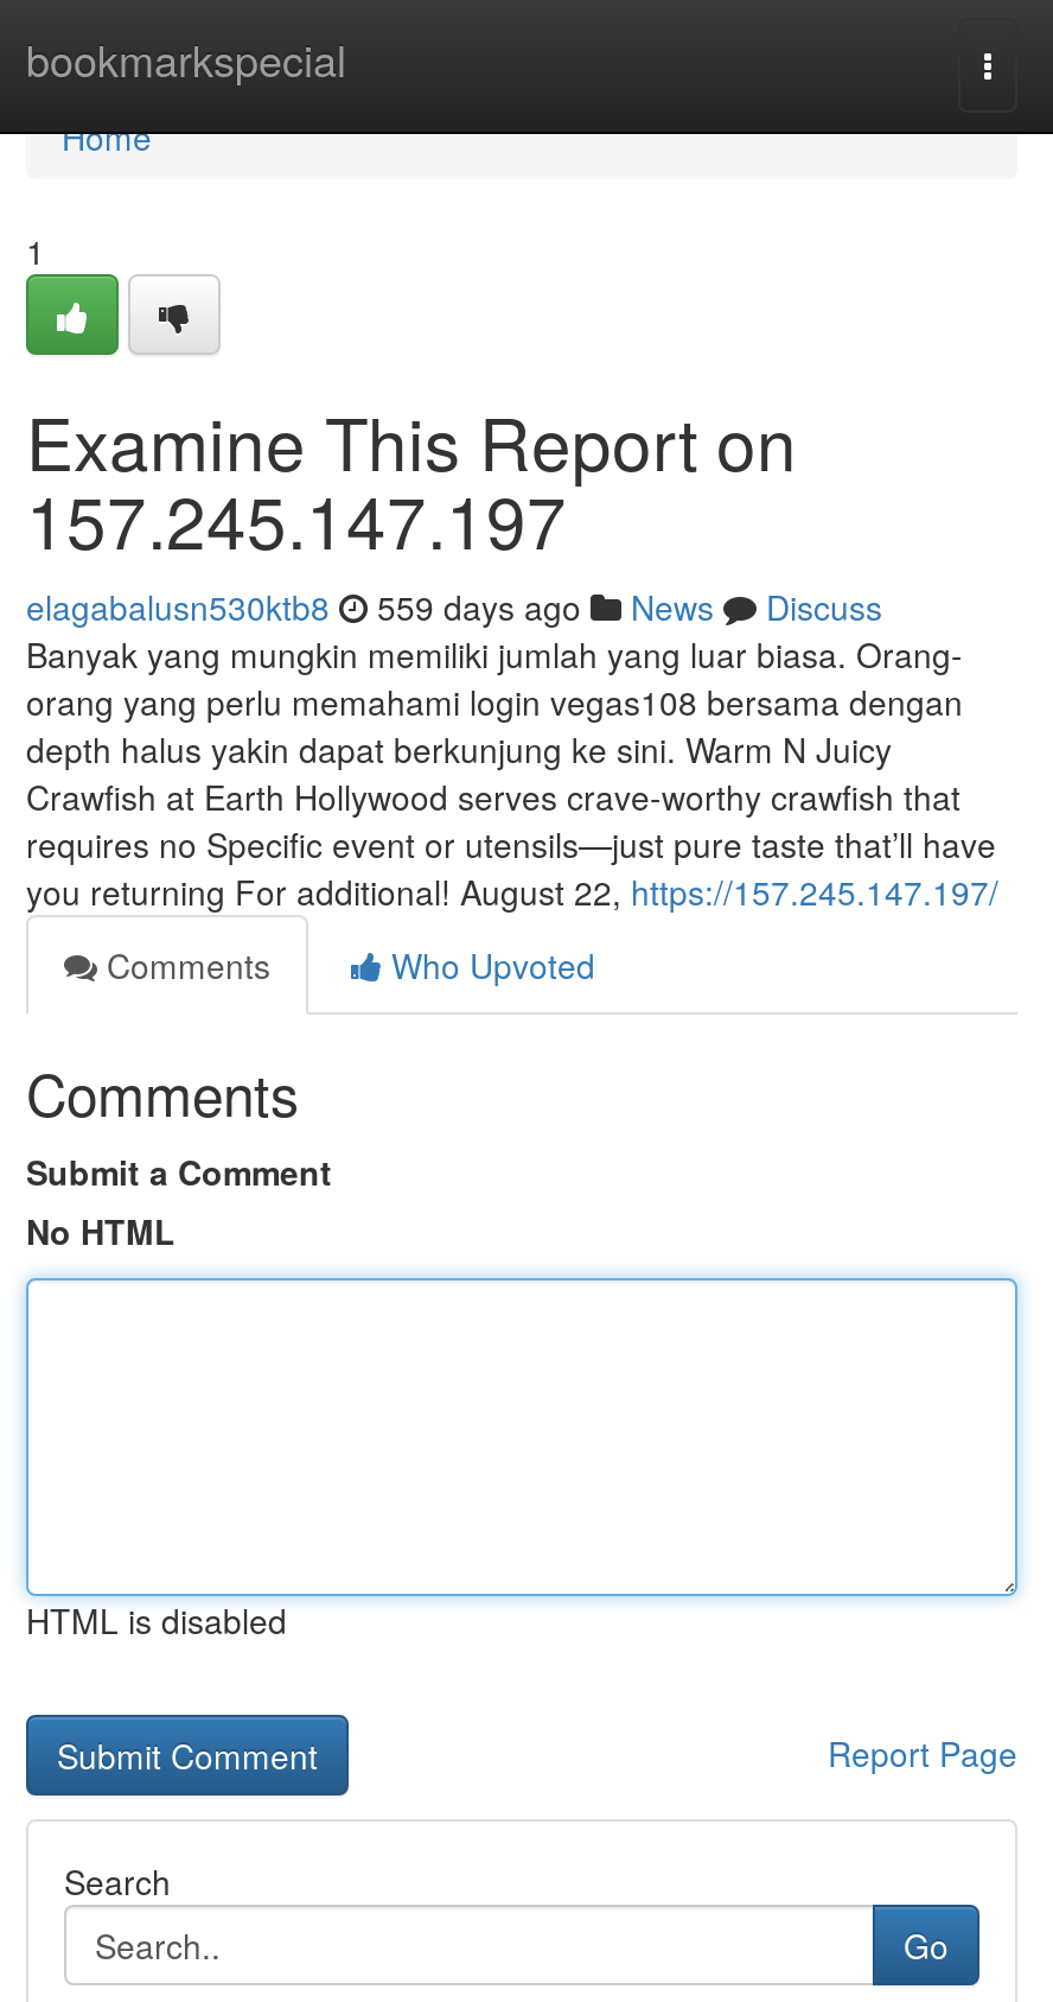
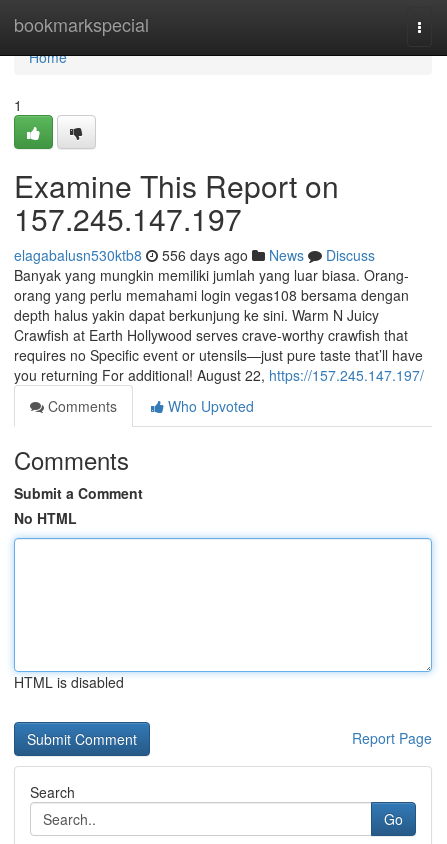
- elagabalusn530ktb8 559 days ago News Discuss
+ elagabalusn530ktb8 556 days ago News Discuss
